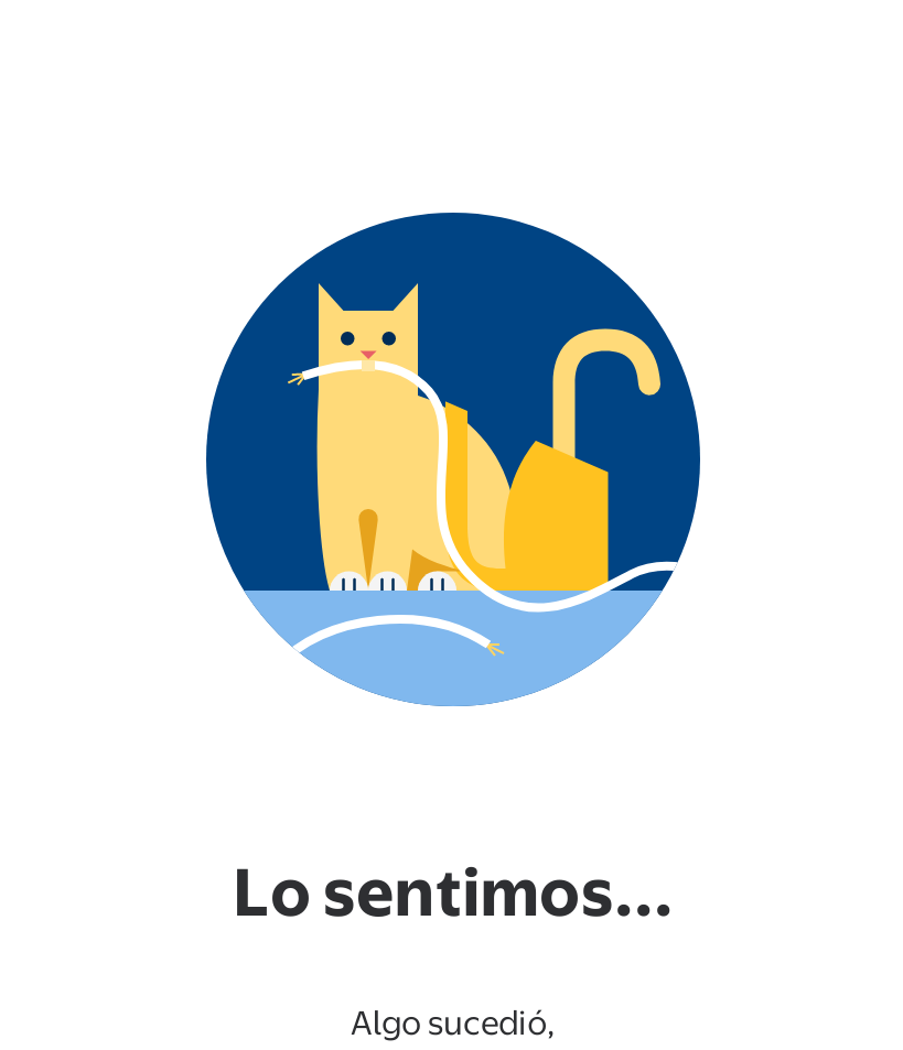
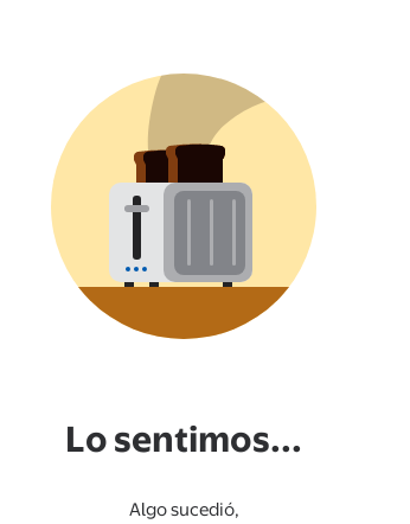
- [image]
+ [image]
